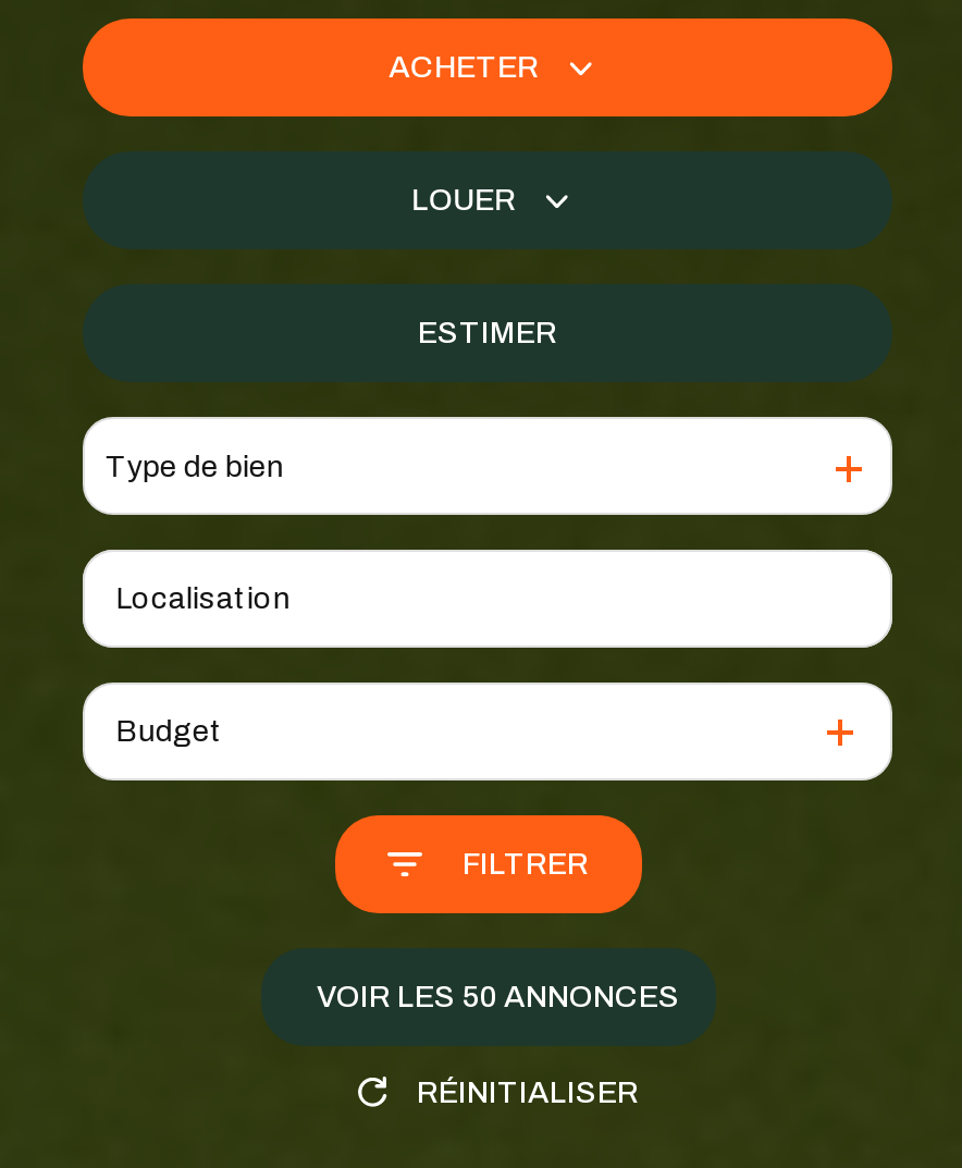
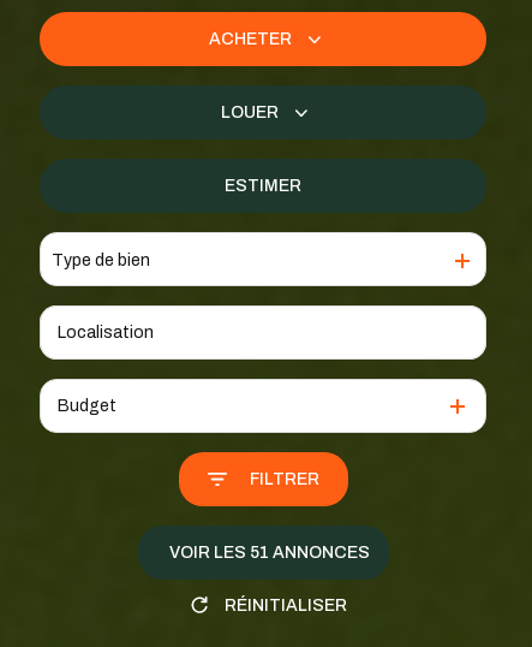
- VOIR LES 50 ANNONCES
+ VOIR LES 51 ANNONCES
